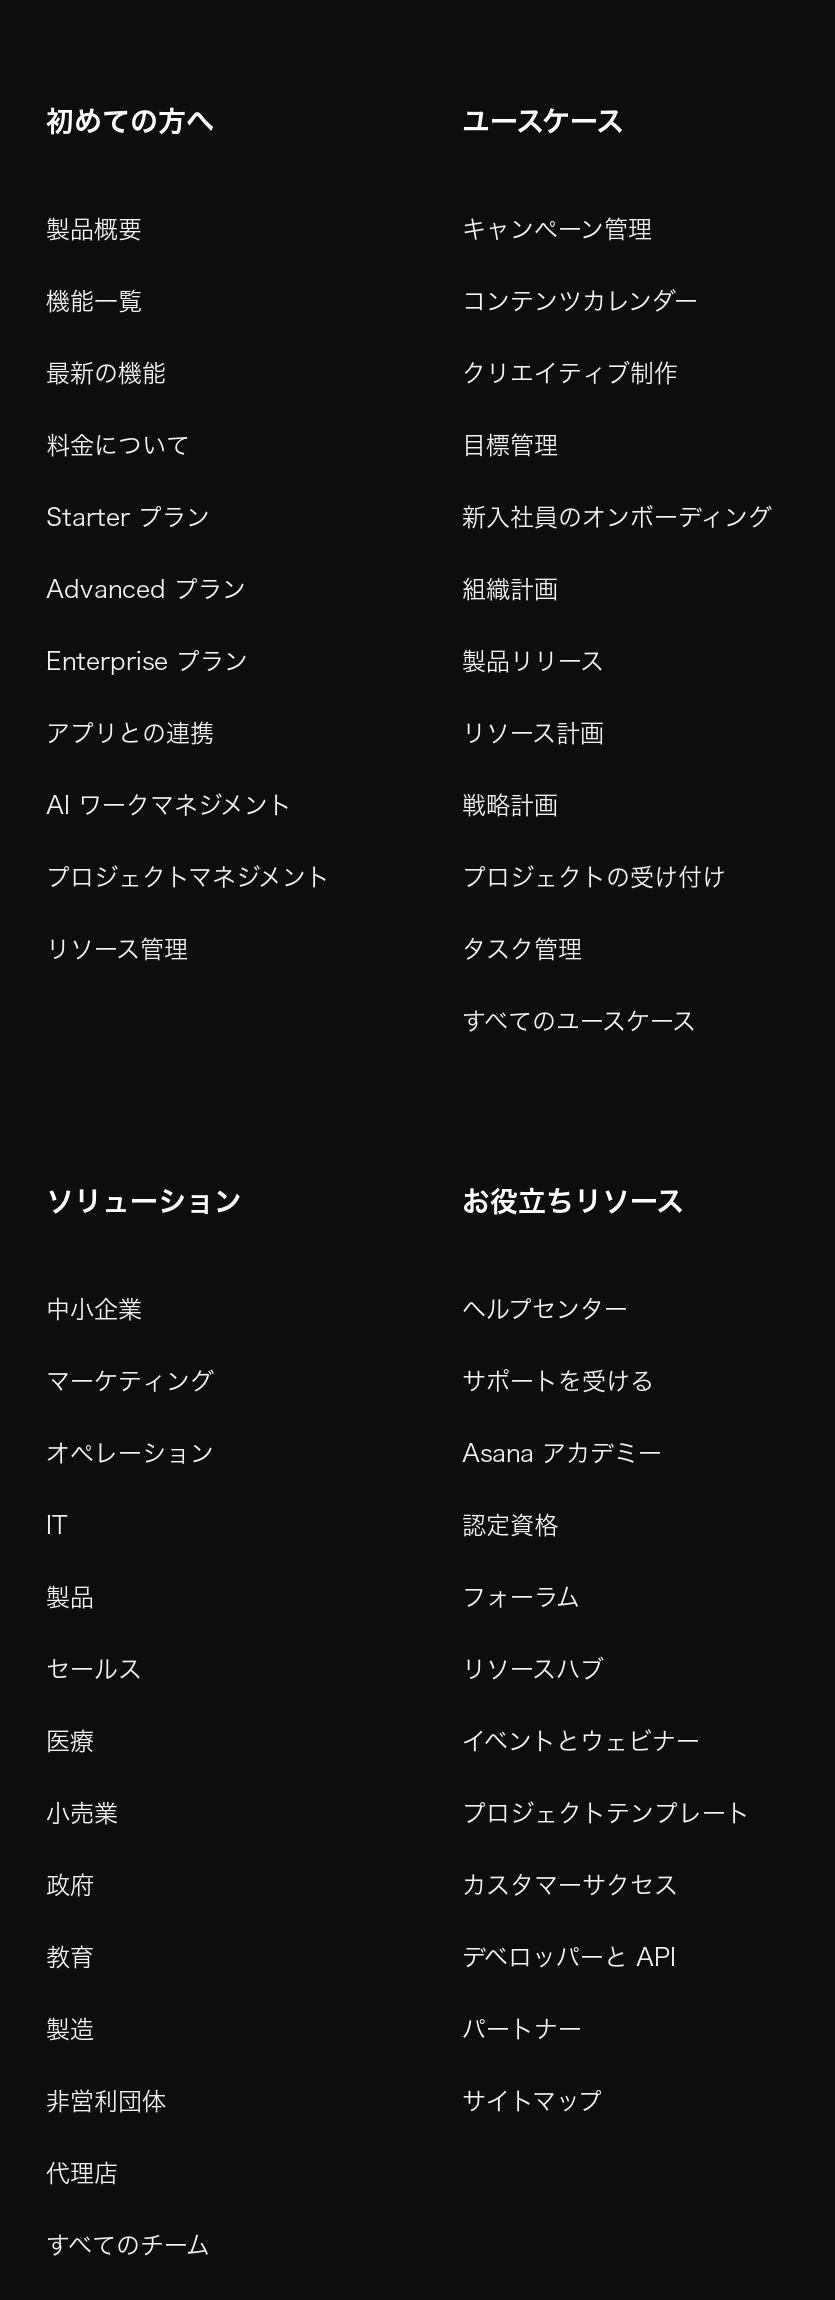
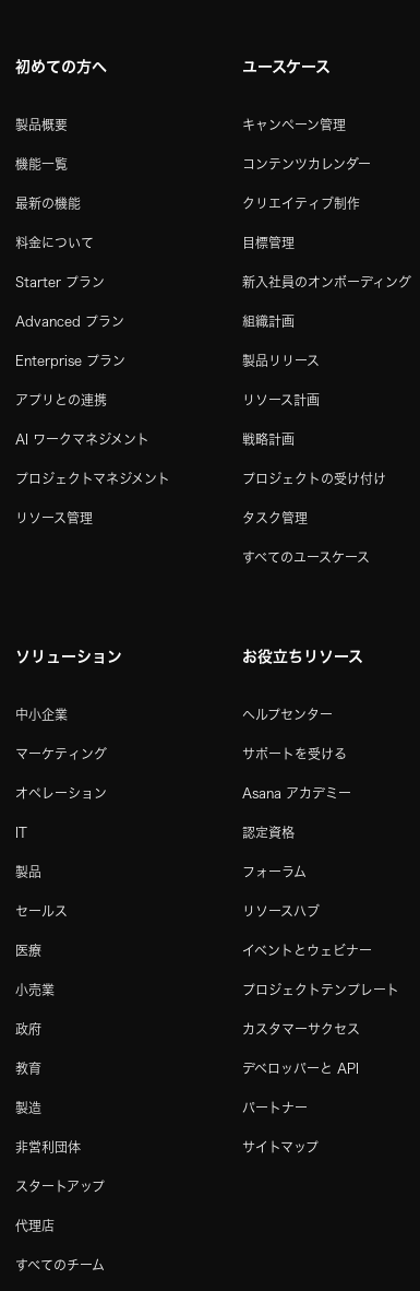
+ スタートアップ
